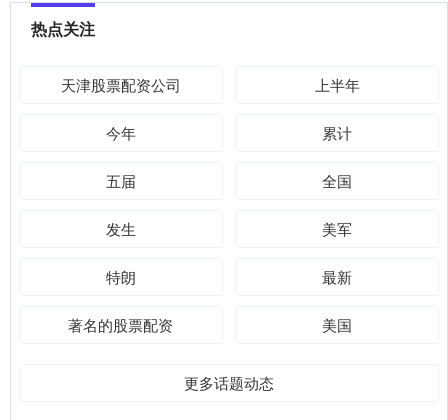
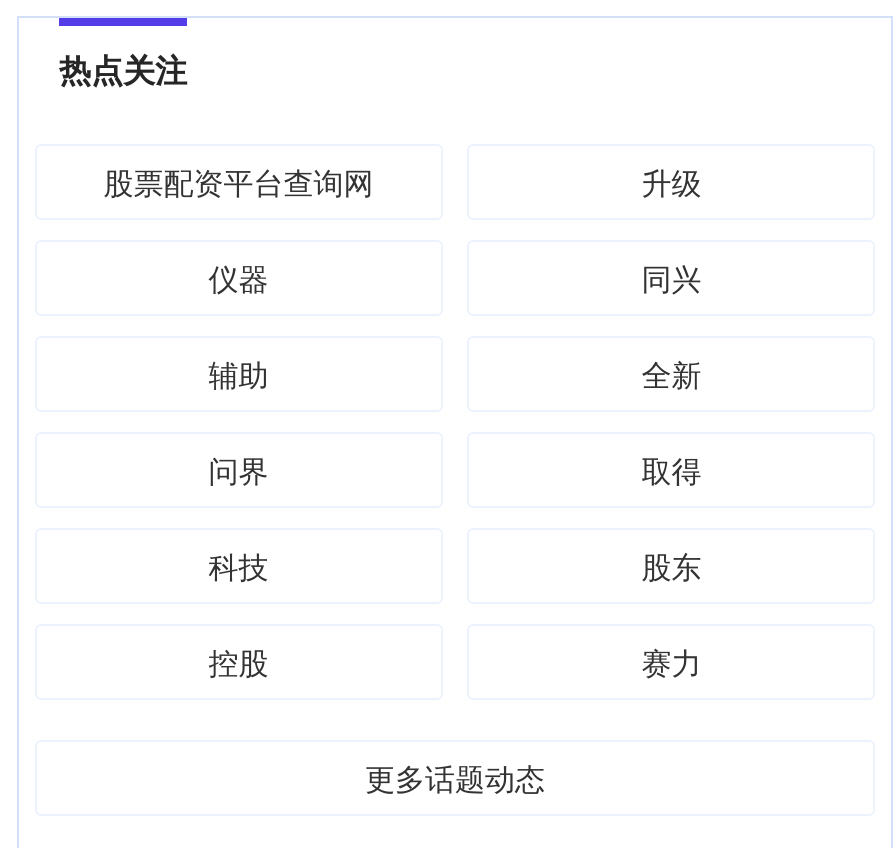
- 天津股票配资公司
- 上半年
+ 股票配资平台查询网
+ 升级

- 今年
- 累计
+ 仪器
+ 同兴

- 五届
- 全国
+ 辅助
+ 全新

- 发生
- 美军
+ 问界
+ 取得

- 特朗
- 最新
+ 科技
+ 股东

- 著名的股票配资
- 美国
+ 控股
+ 赛力
